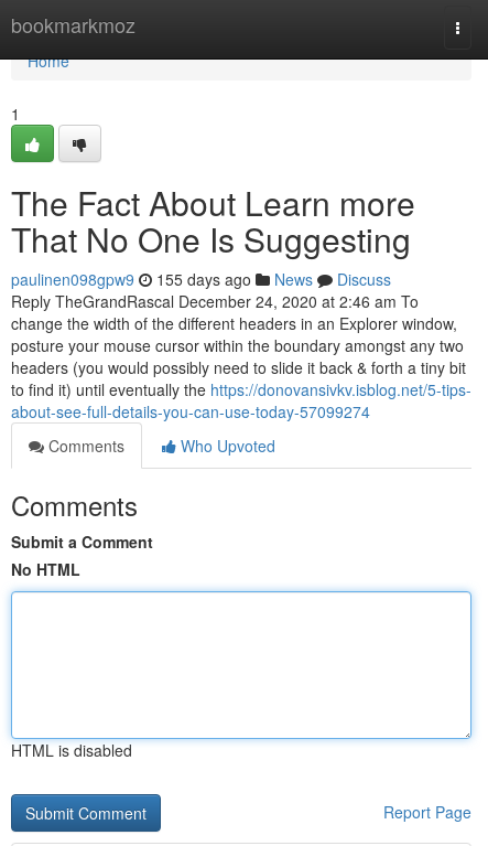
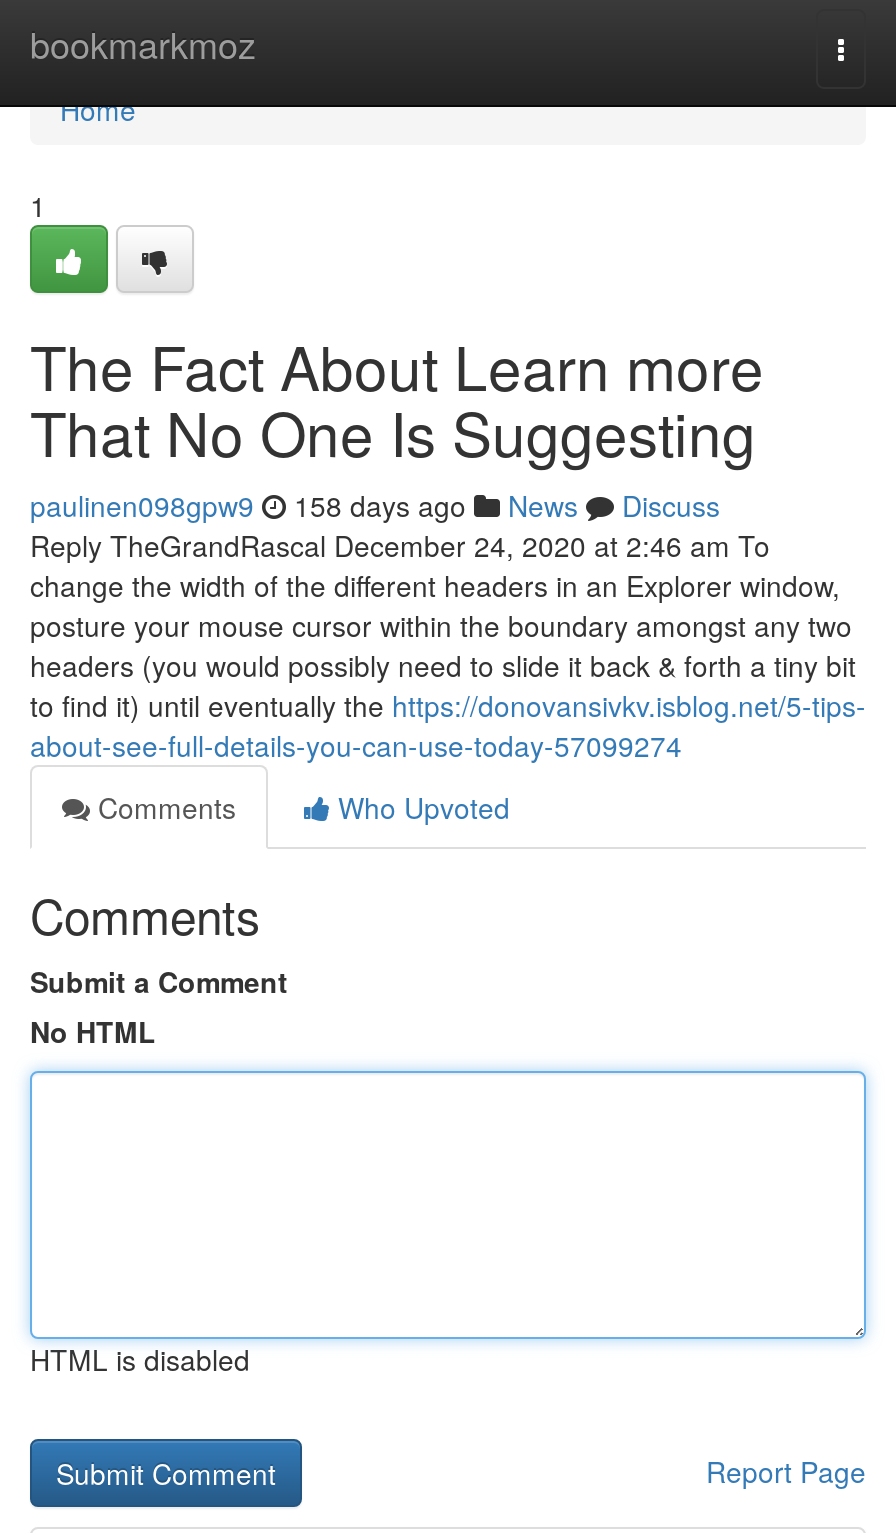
- paulinen098gpw9 155 days ago News Discuss
+ paulinen098gpw9 158 days ago News Discuss
